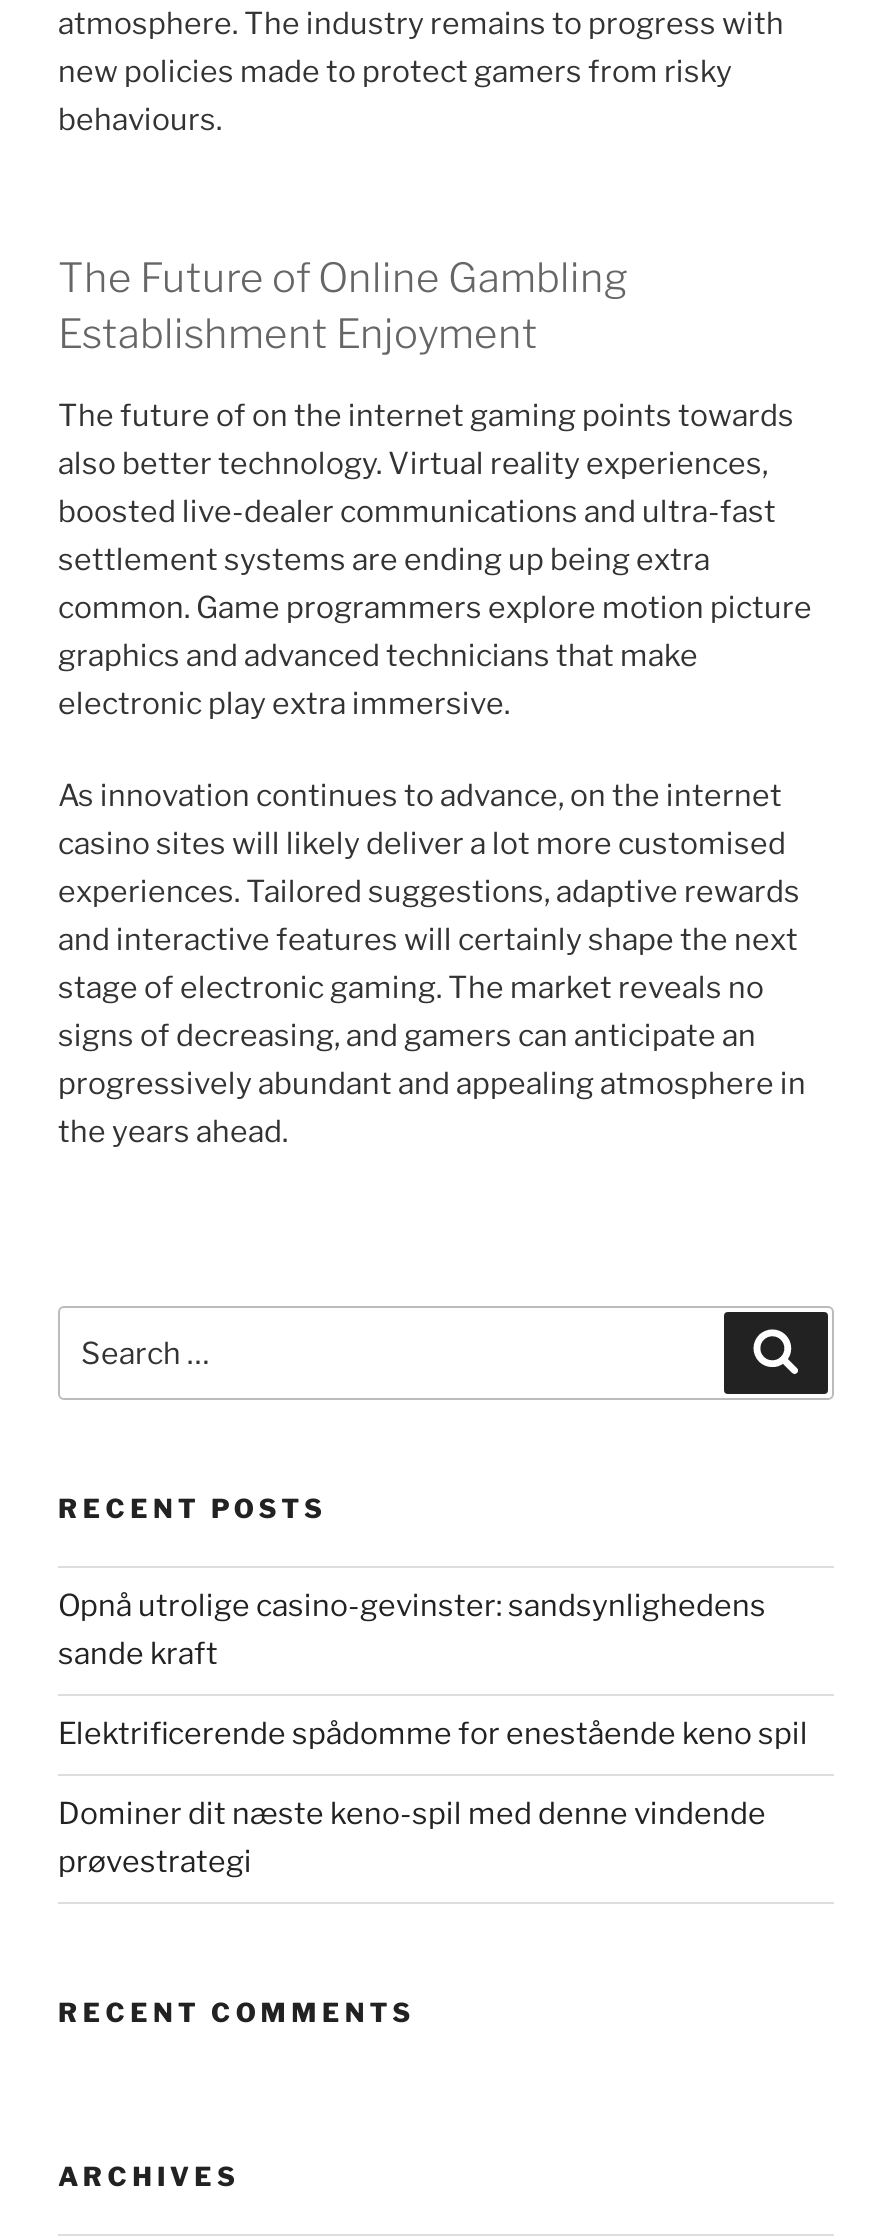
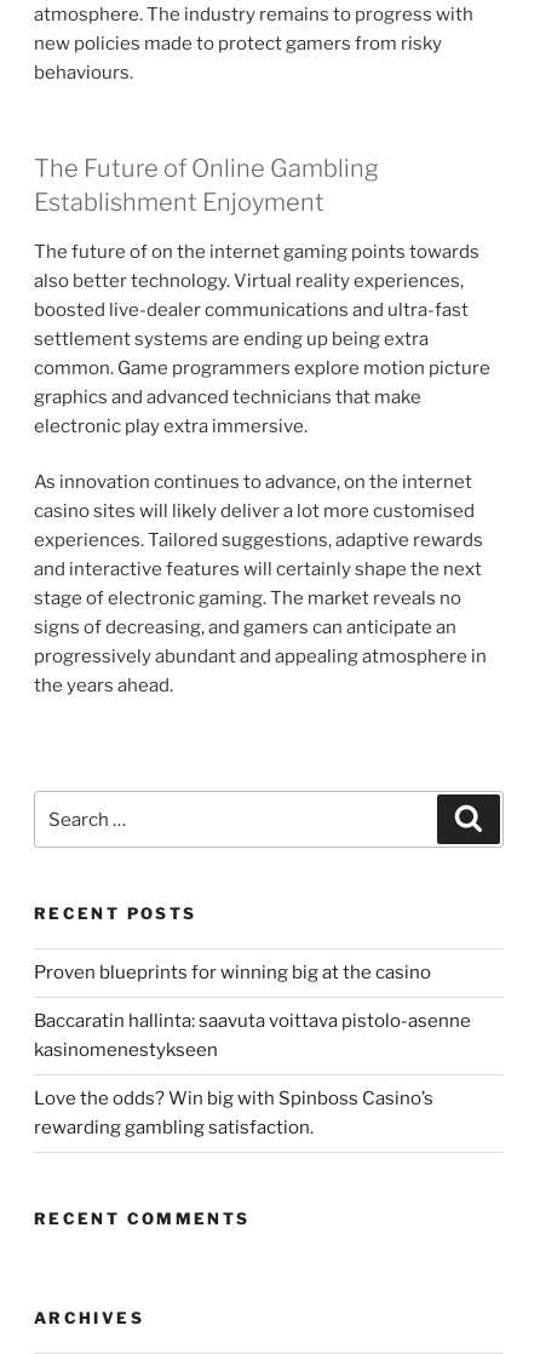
- Opnå utrolige casino-gevinster: sandsynlighedens
- sande kraft
+ Proven blueprints for winning big at the casino

- Elektrificerende spådomme for enestående keno spil
+ Baccaratin hallinta: saavuta voittava pistolo-asenne
+ kasinomenestykseen

- Dominer dit næste keno-spil med denne vindende
- prøvestrategi
+ Love the odds? Win big with Spinboss Casino’s
+ rewarding gambling satisfaction.
